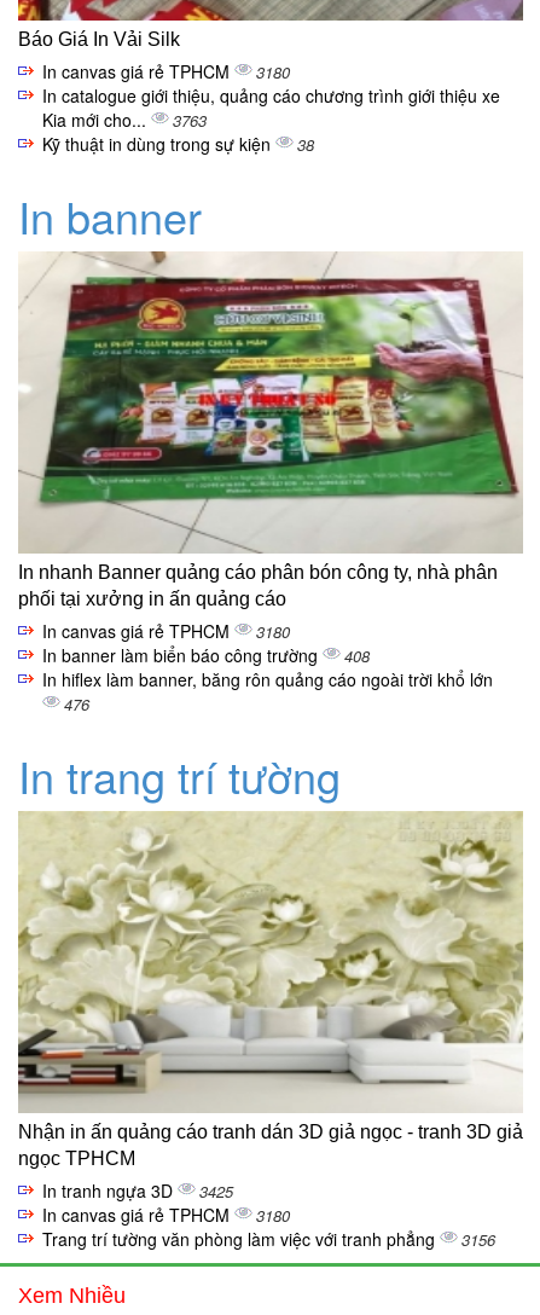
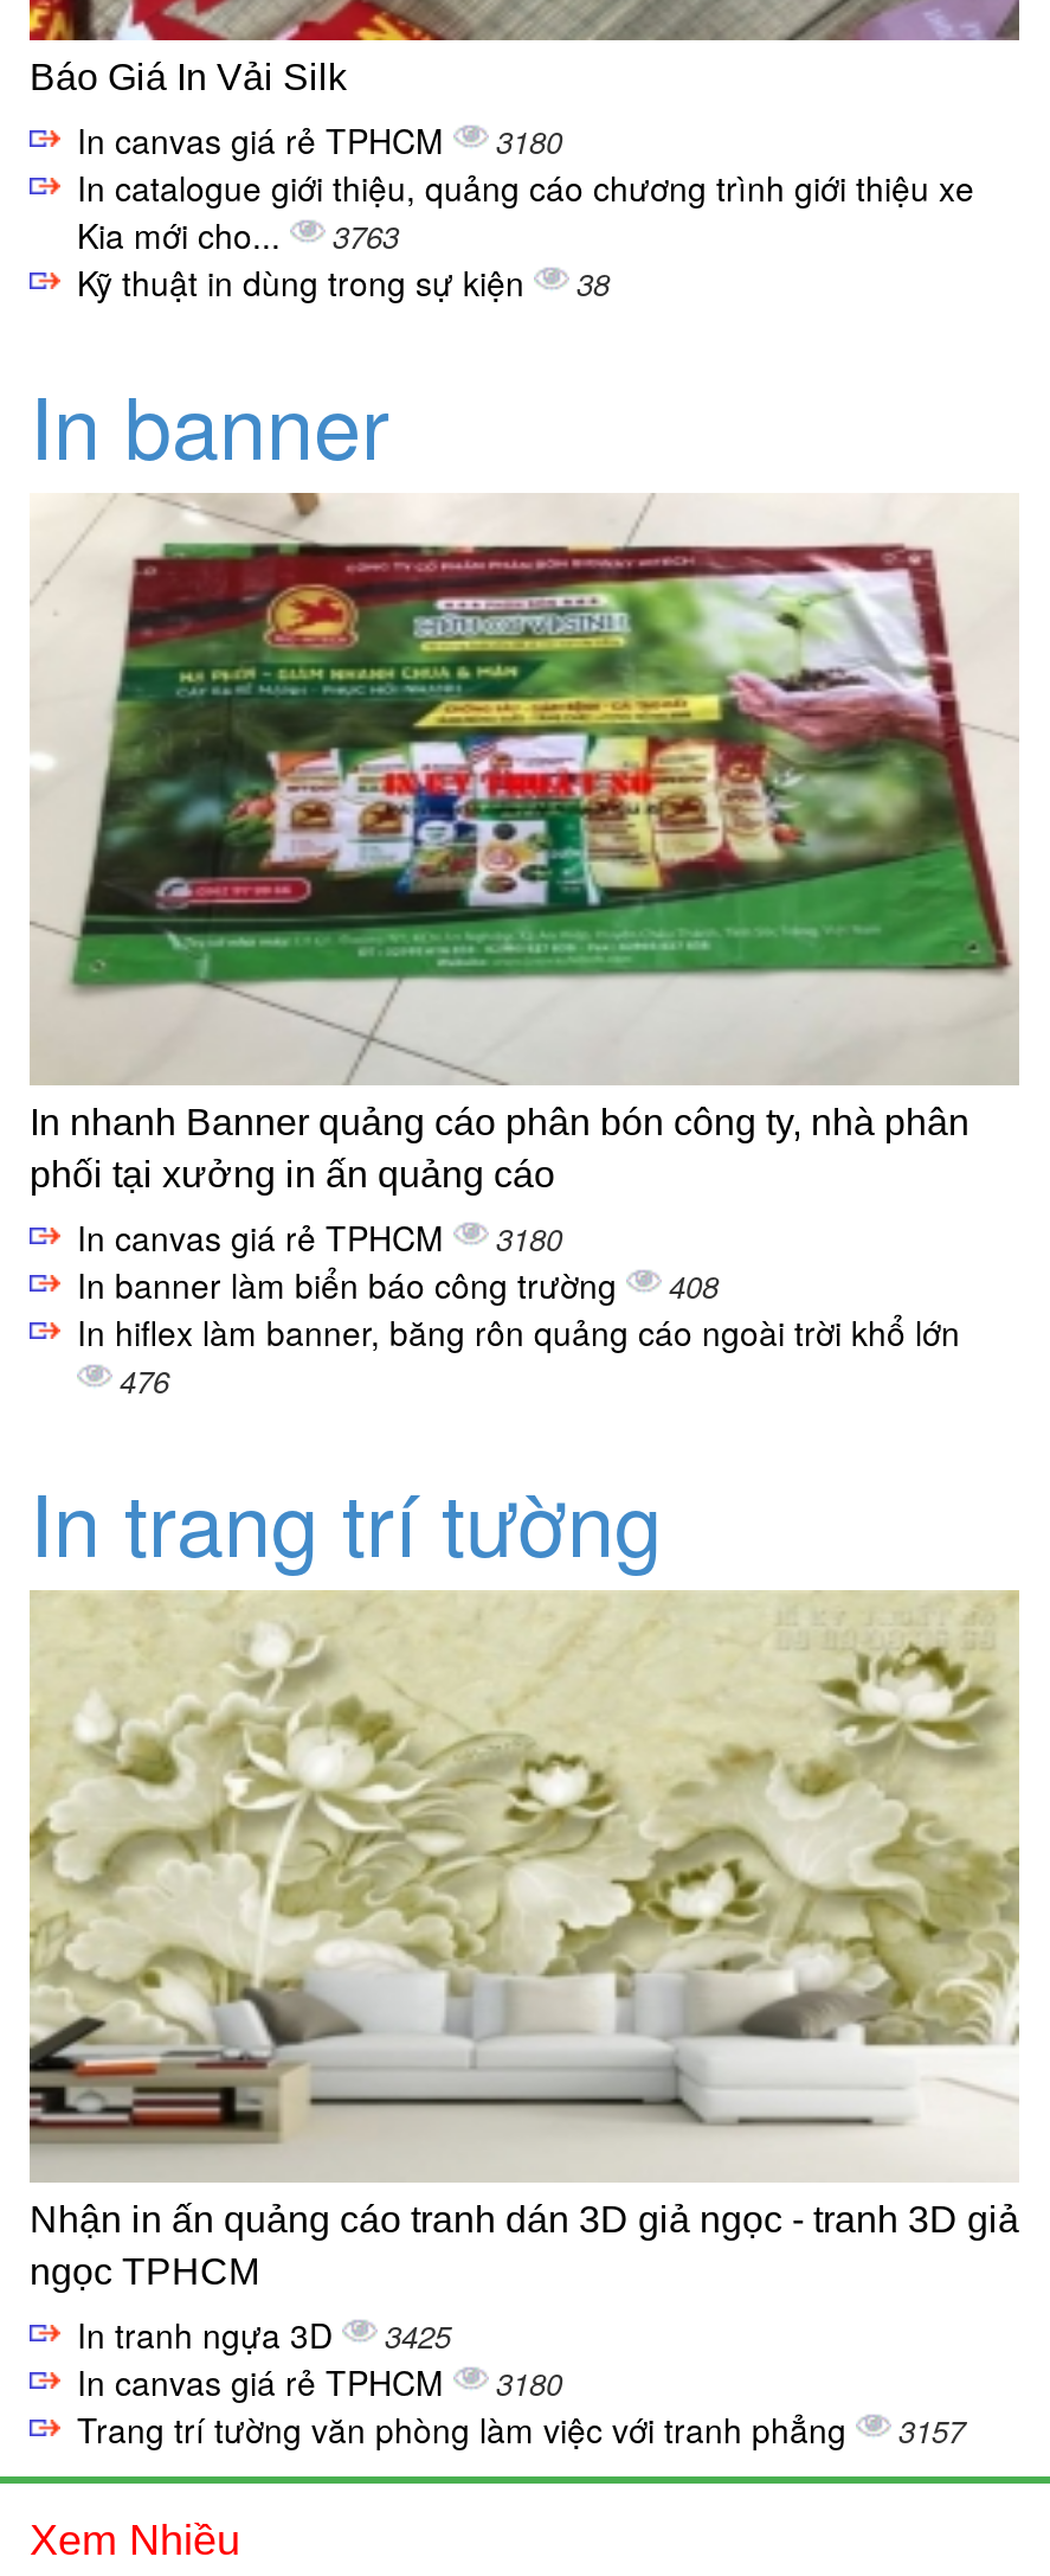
- Trang trí tường văn phòng làm việc với tranh phẳng 3156
+ Trang trí tường văn phòng làm việc với tranh phẳng 3157
